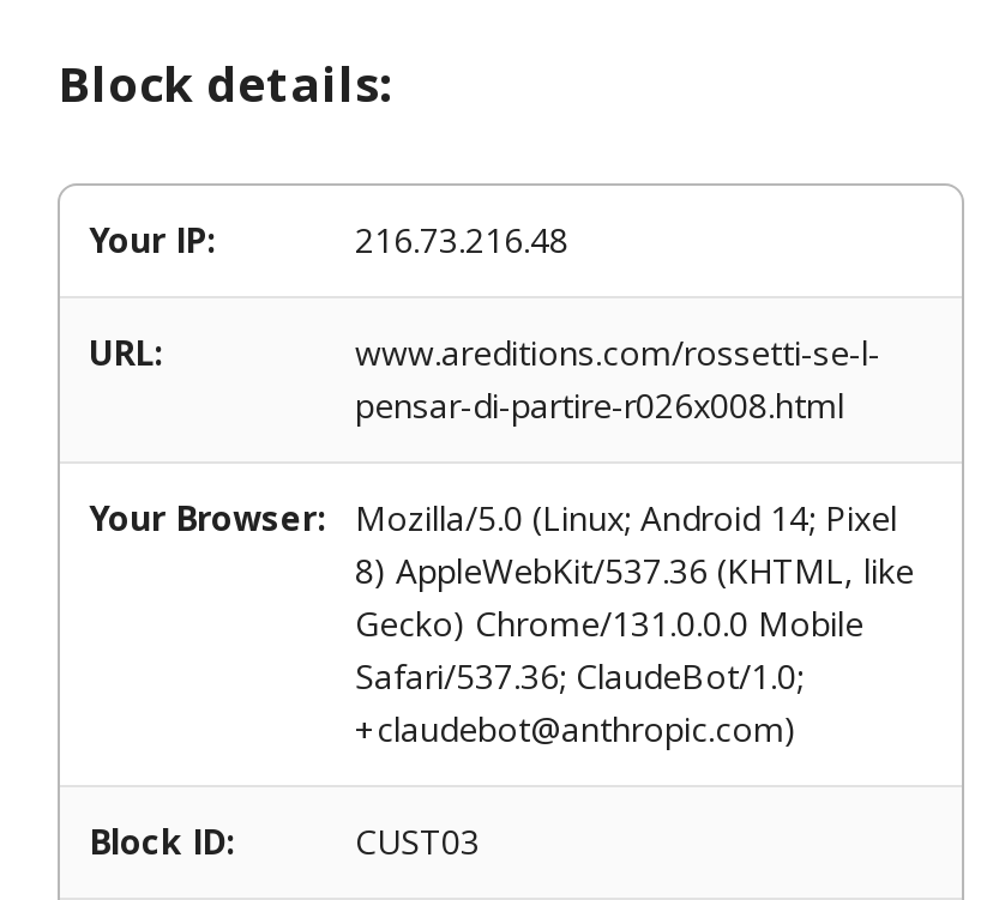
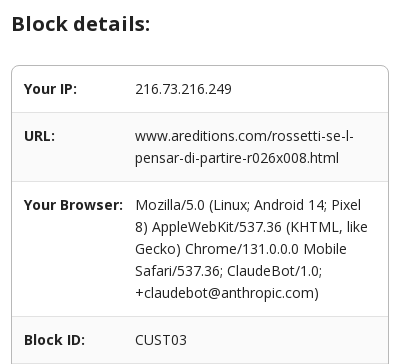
- 216.73.216.48
+ 216.73.216.249
